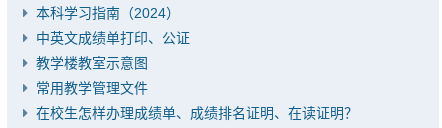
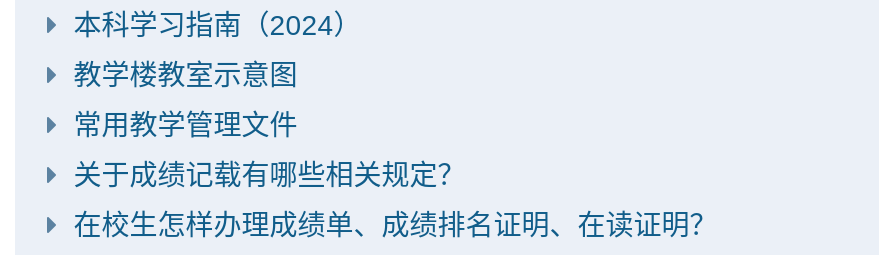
- 中英文成绩单打印、公证

moved up: 教学楼教室示意图 | 常用教学管理文件

+ 关于成绩记载有哪些相关规定？
